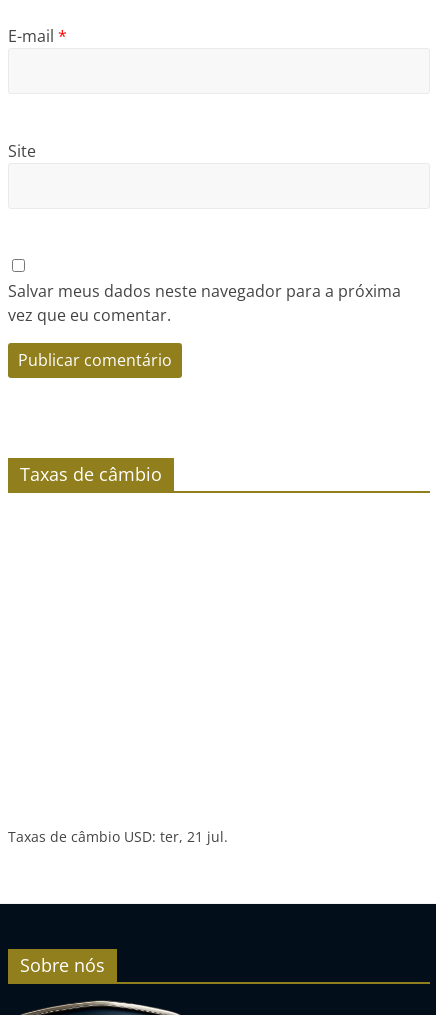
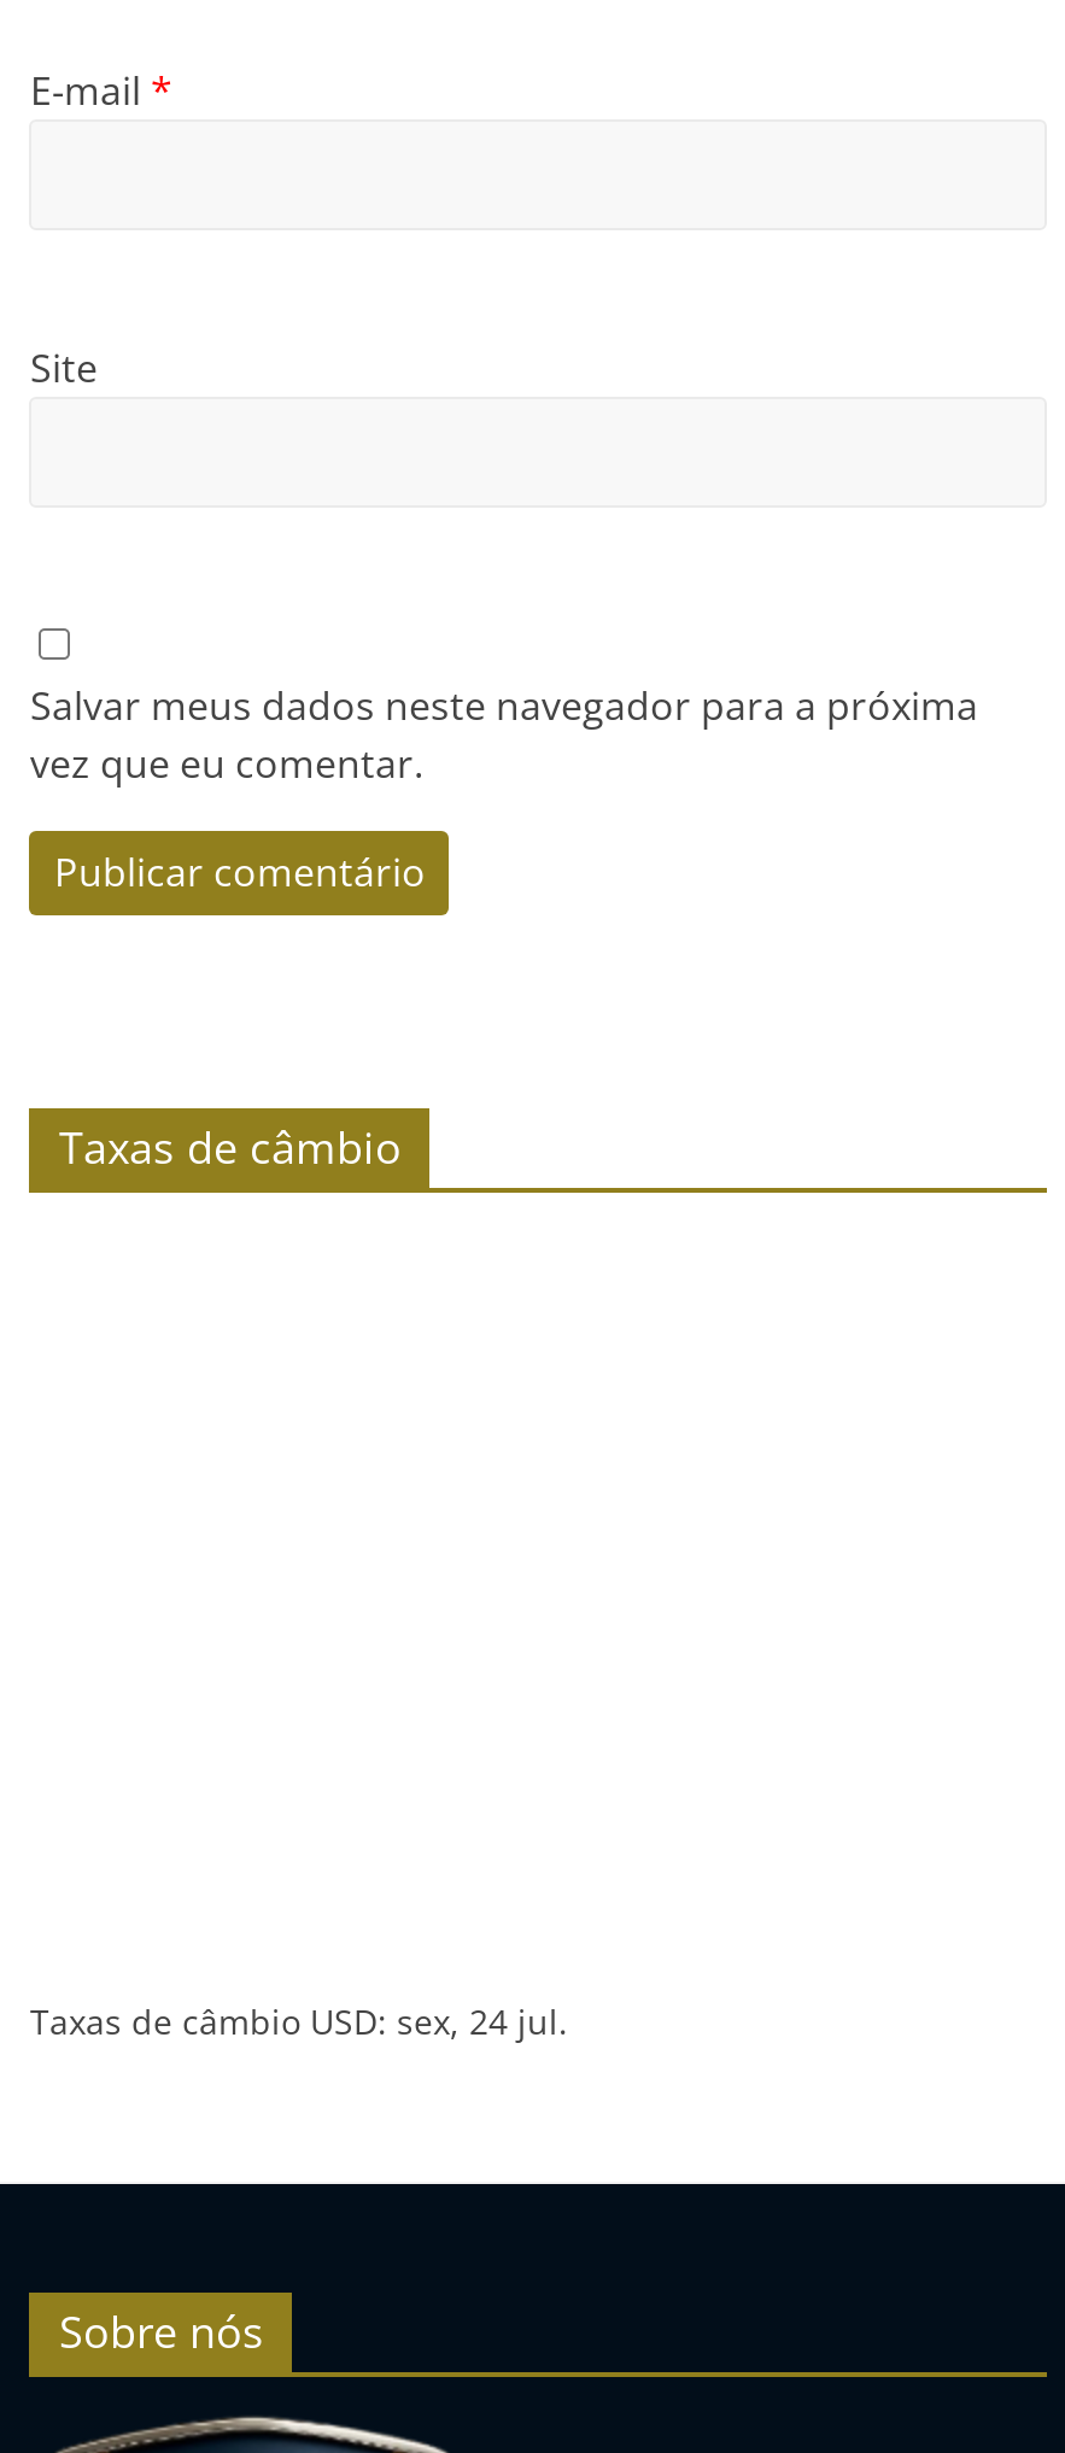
- Taxas de câmbio USD: ter, 21 jul.
+ Taxas de câmbio USD: sex, 24 jul.
